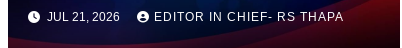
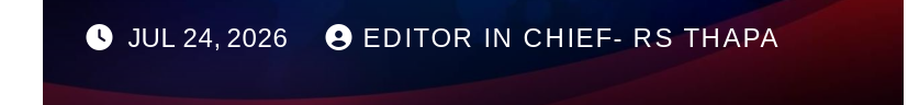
- JUL 21, 2026
+ JUL 24, 2026
